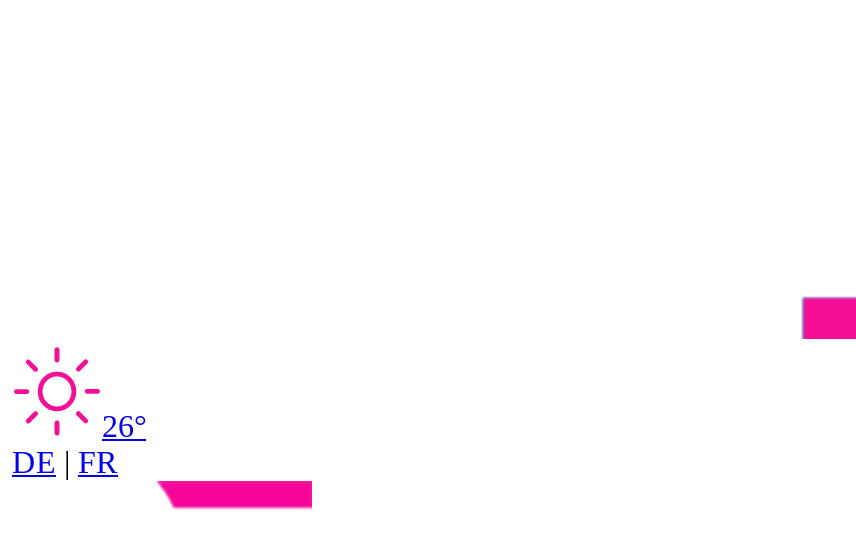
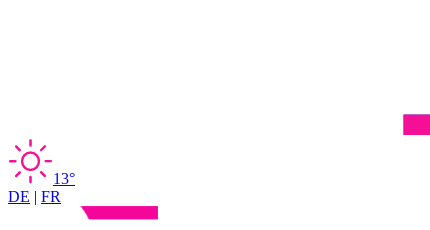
- 26°
+ 13°
